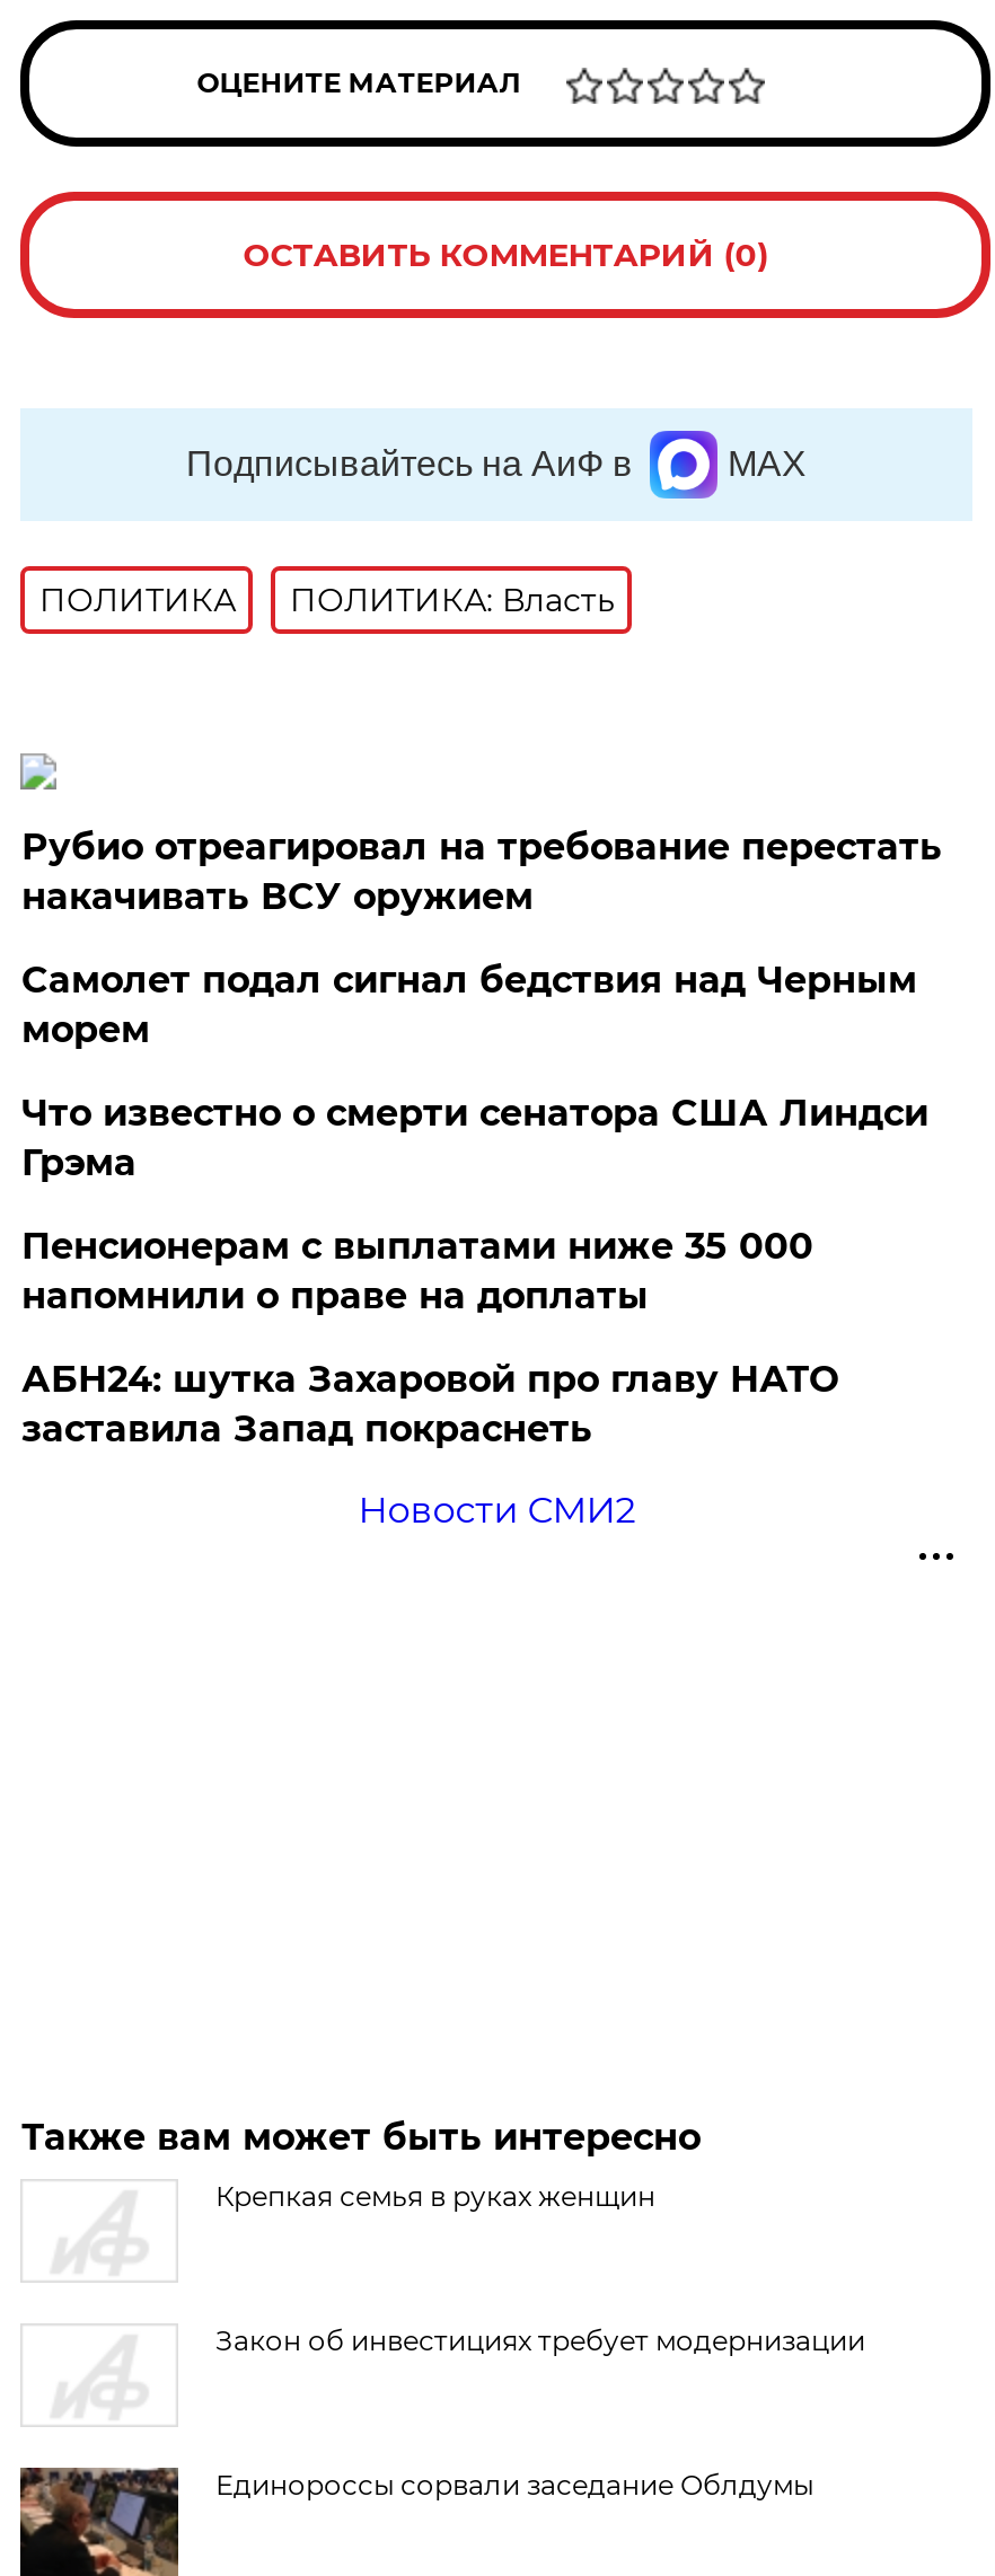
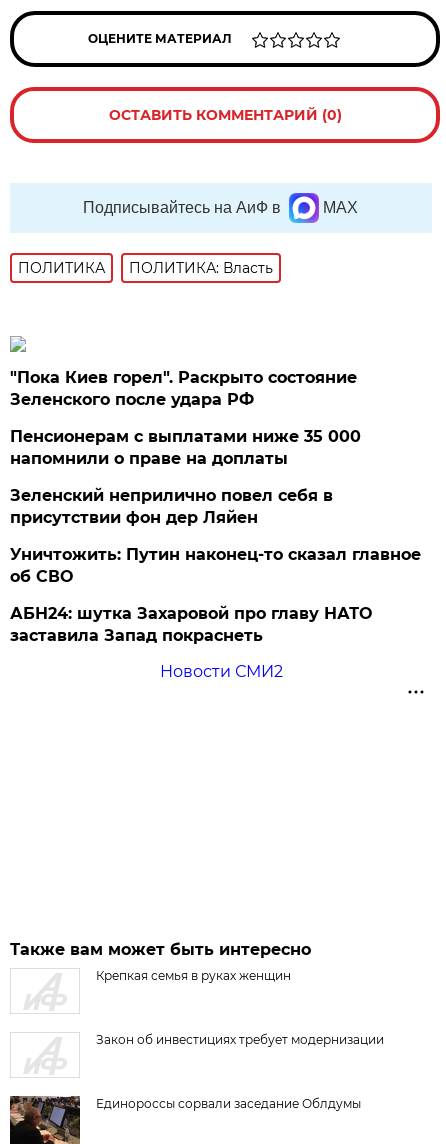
- Рубио отреагировал на требование перестать
- накачивать ВСУ оружием
- Самолет подал сигнал бедствия над Черным
- морем
- Что известно о смерти сенатора США Линдси
- Грэма
+ "Пока Киев горел". Раскрыто состояние
+ Зеленского после удара РФ

moved up: Пенсионерам с выплатами ниже 35 000 | напомнили о праве на доплаты

+ Зеленский неприлично повел cебя в
+ присутствии фон дер Ляйен
+ Уничтожить: Путин наконец-то сказал главное
+ об СВО
